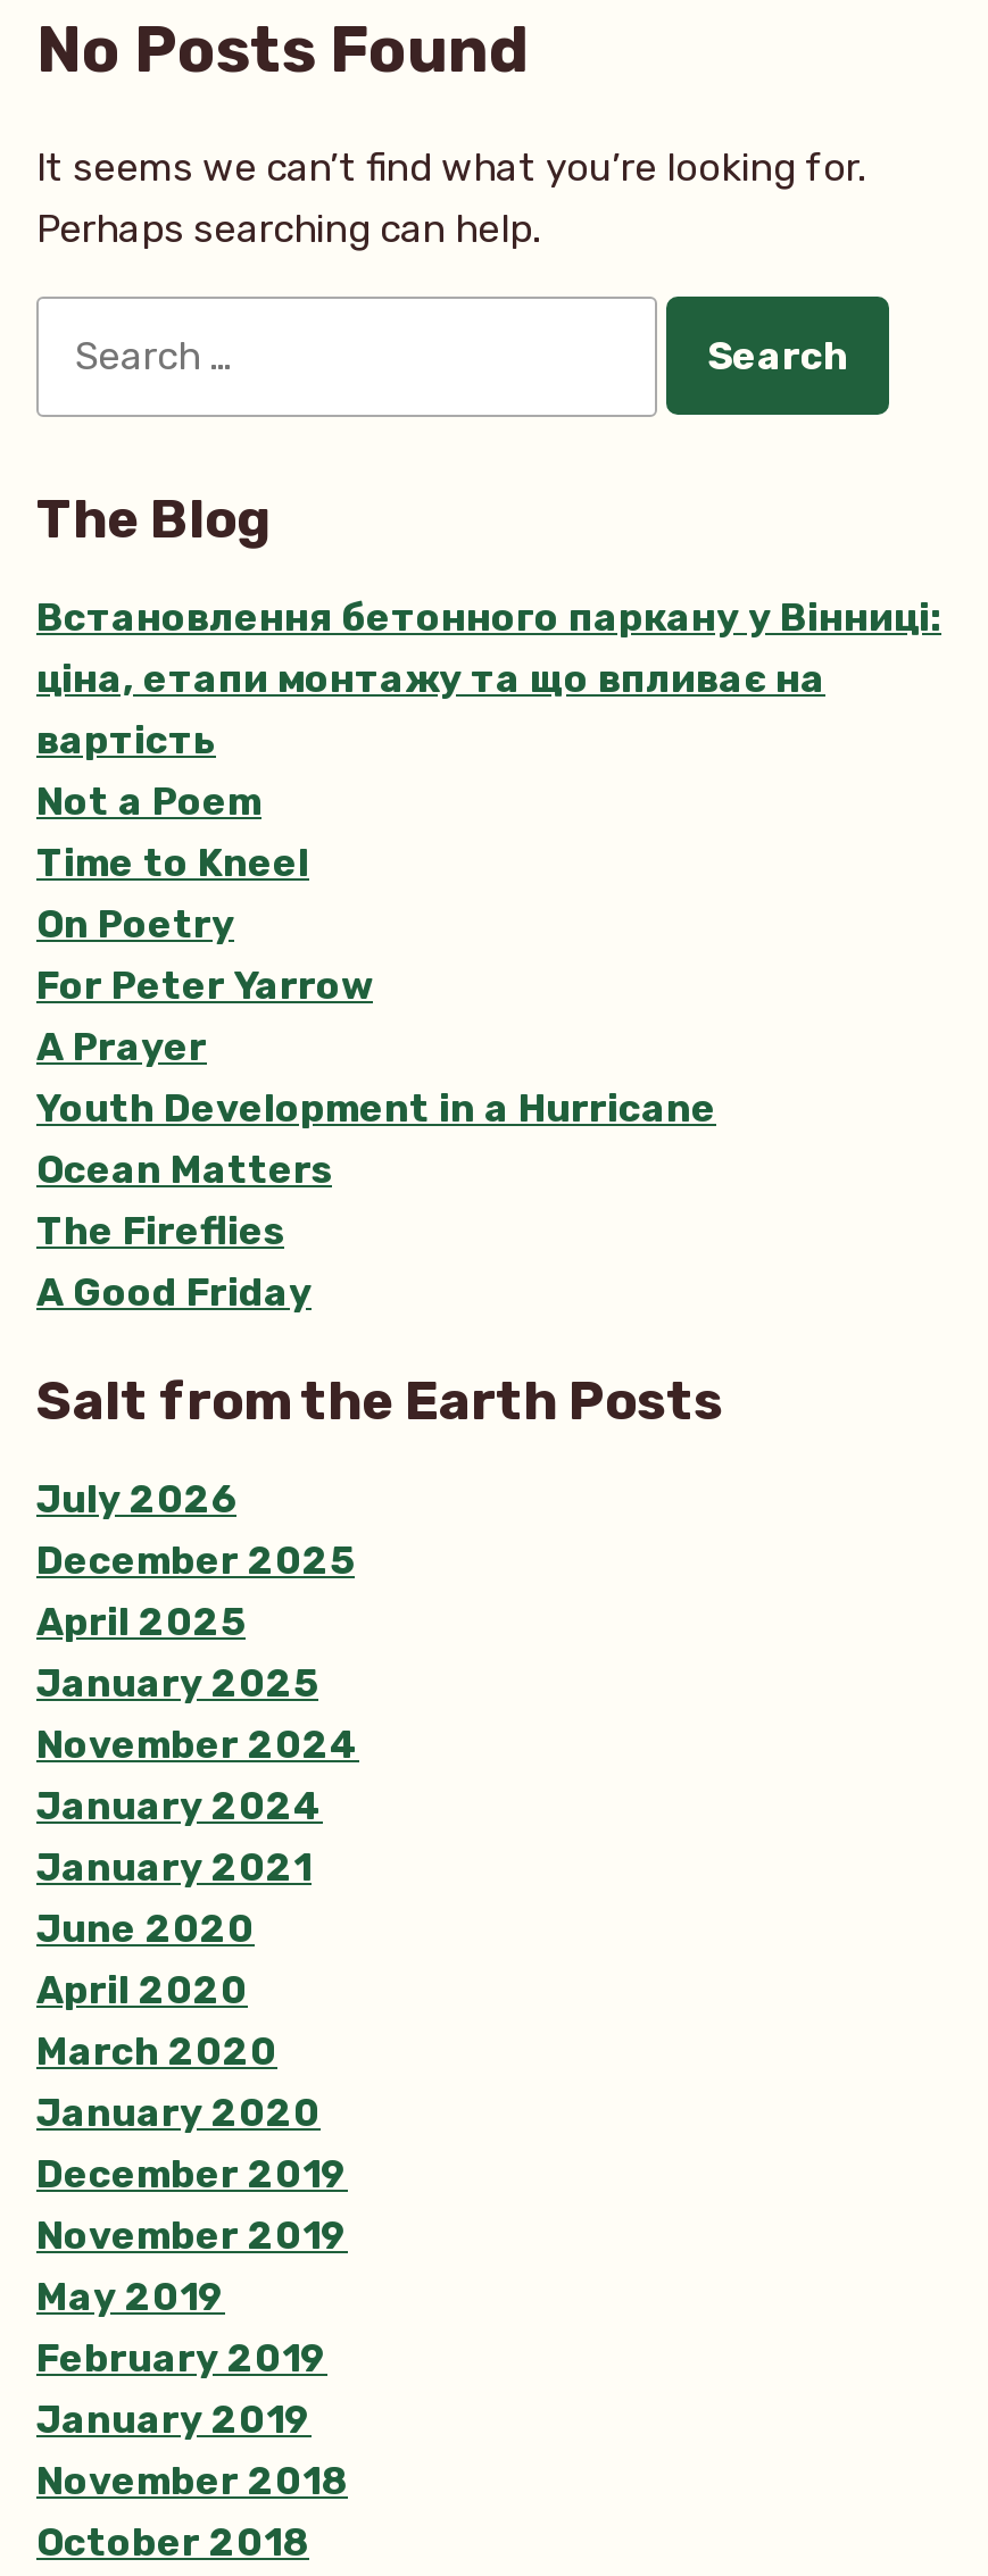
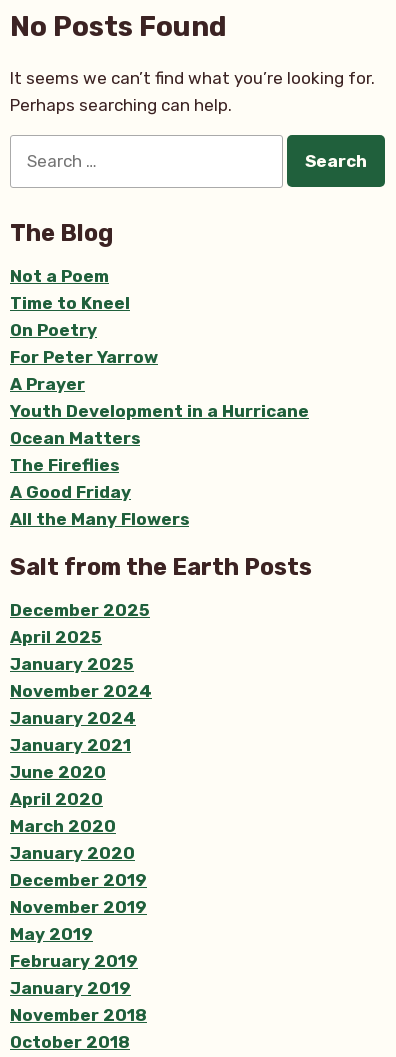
- Встановлення бетонного паркану у Вінниці:
- ціна, етапи монтажу та що впливає на
- вартість

+ All the Many Flowers

- July 2026
